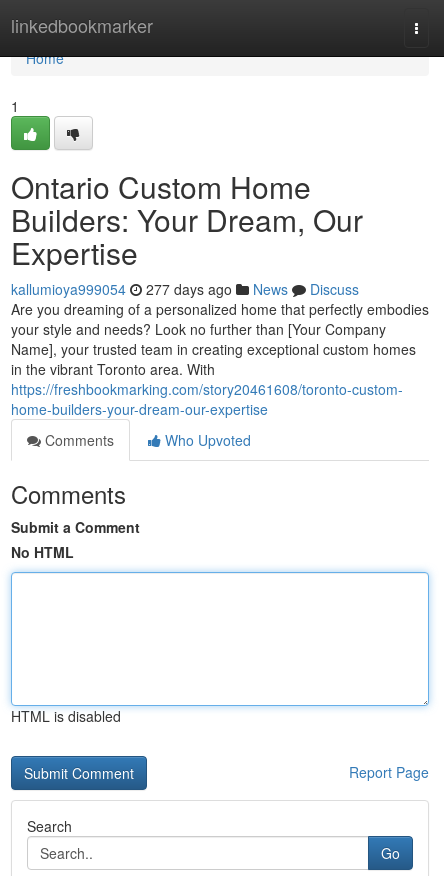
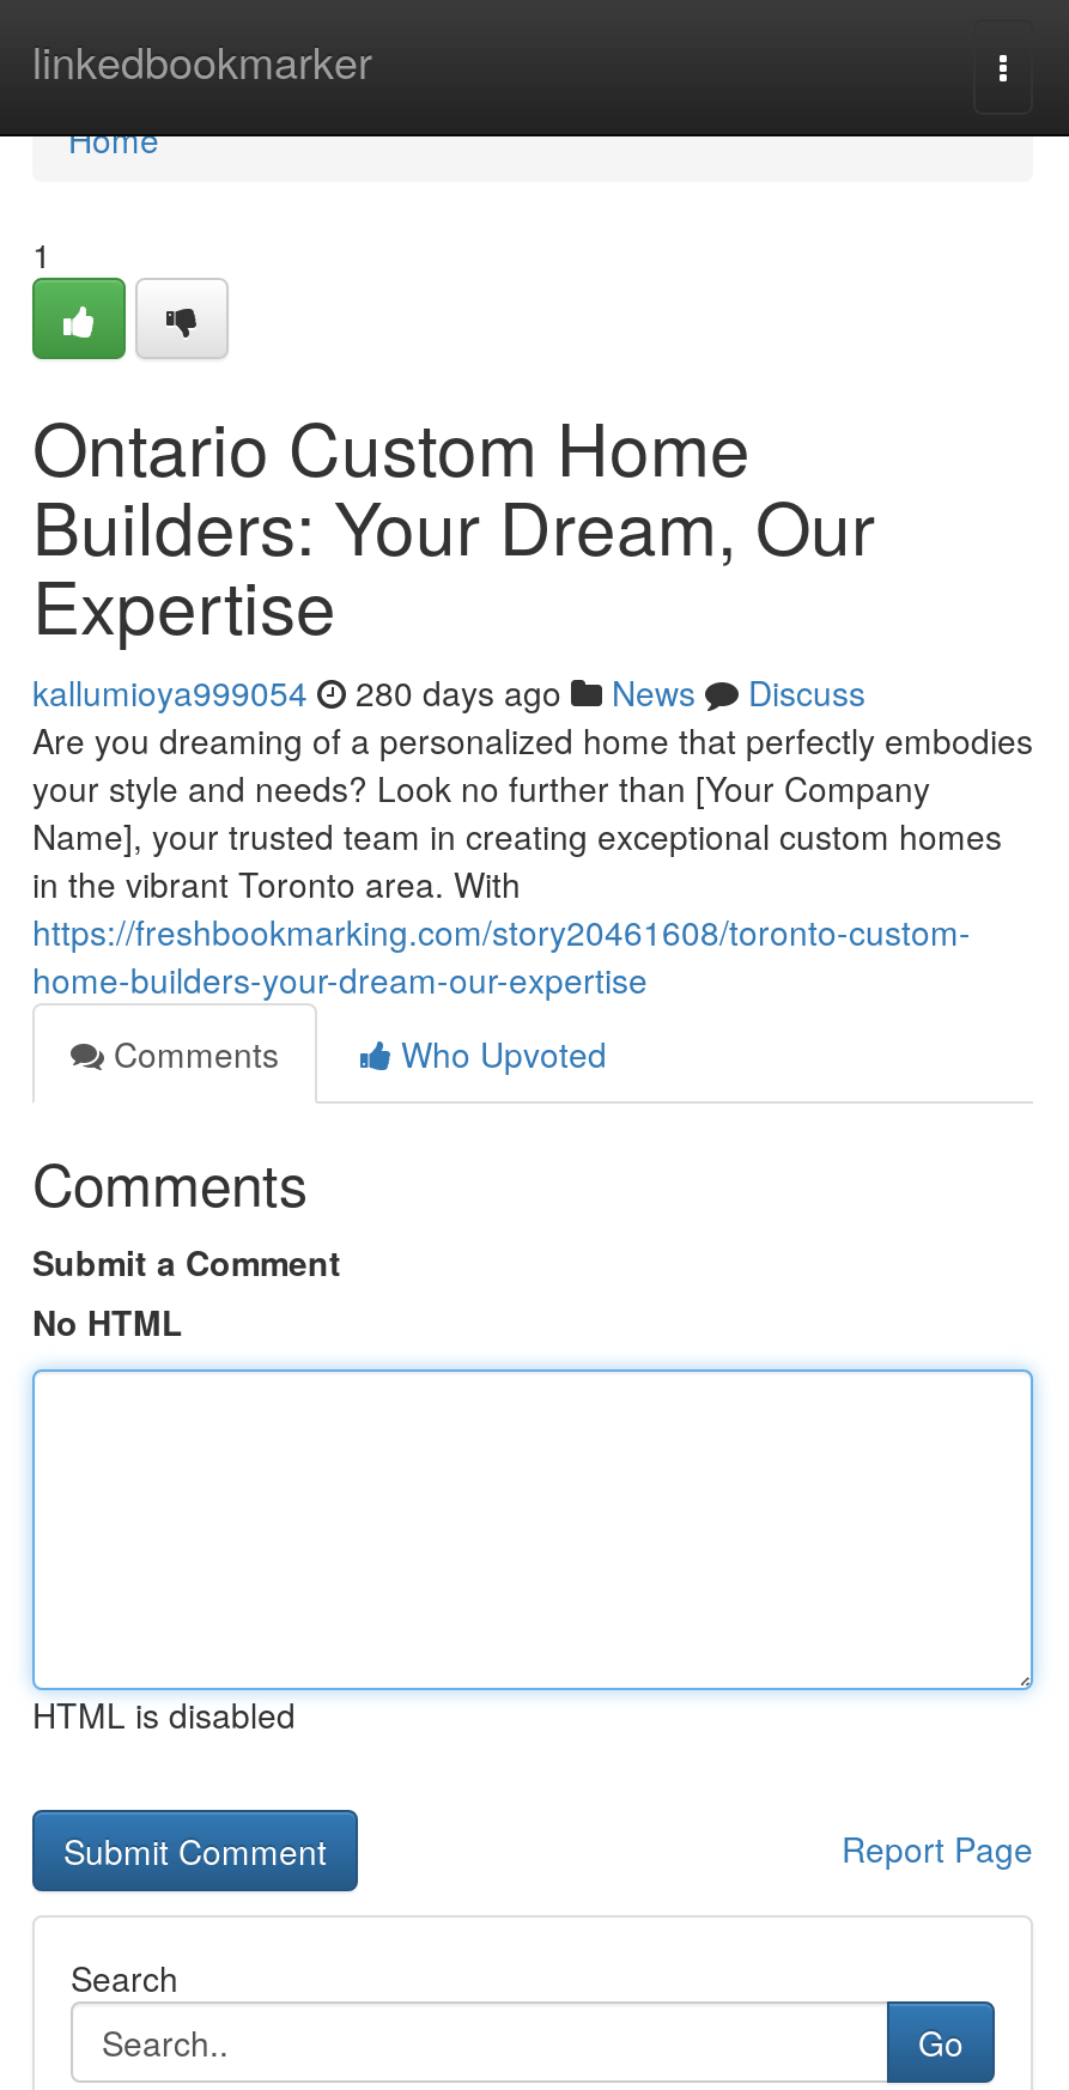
- kallumioya999054 277 days ago News Discuss
+ kallumioya999054 280 days ago News Discuss
